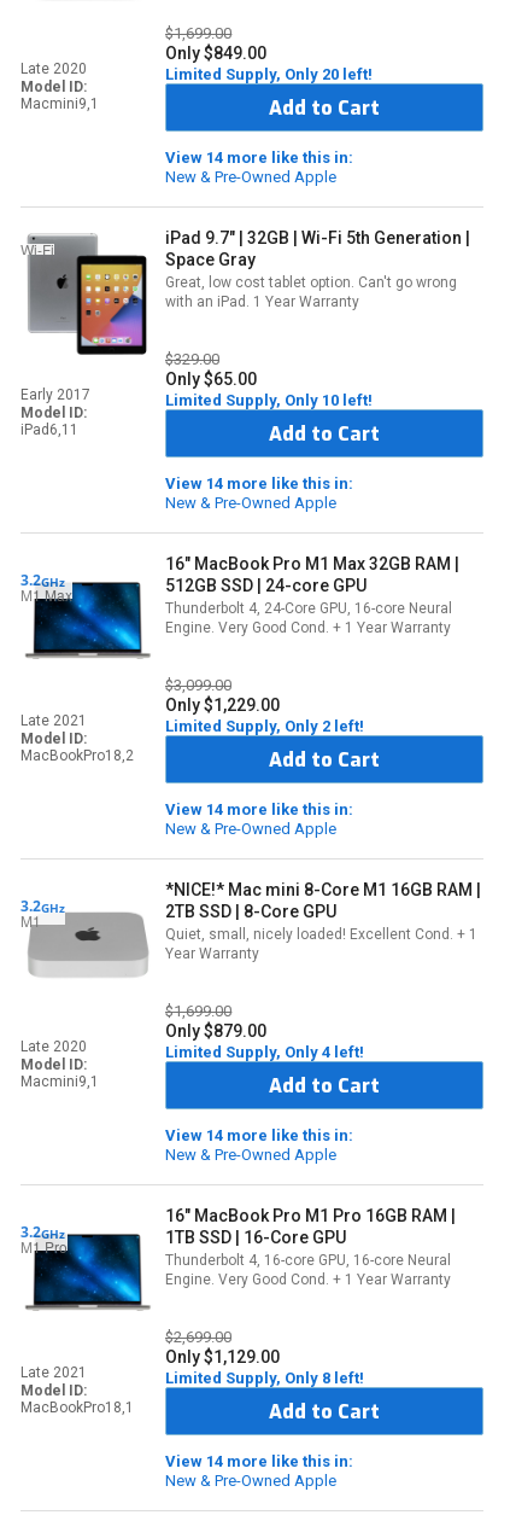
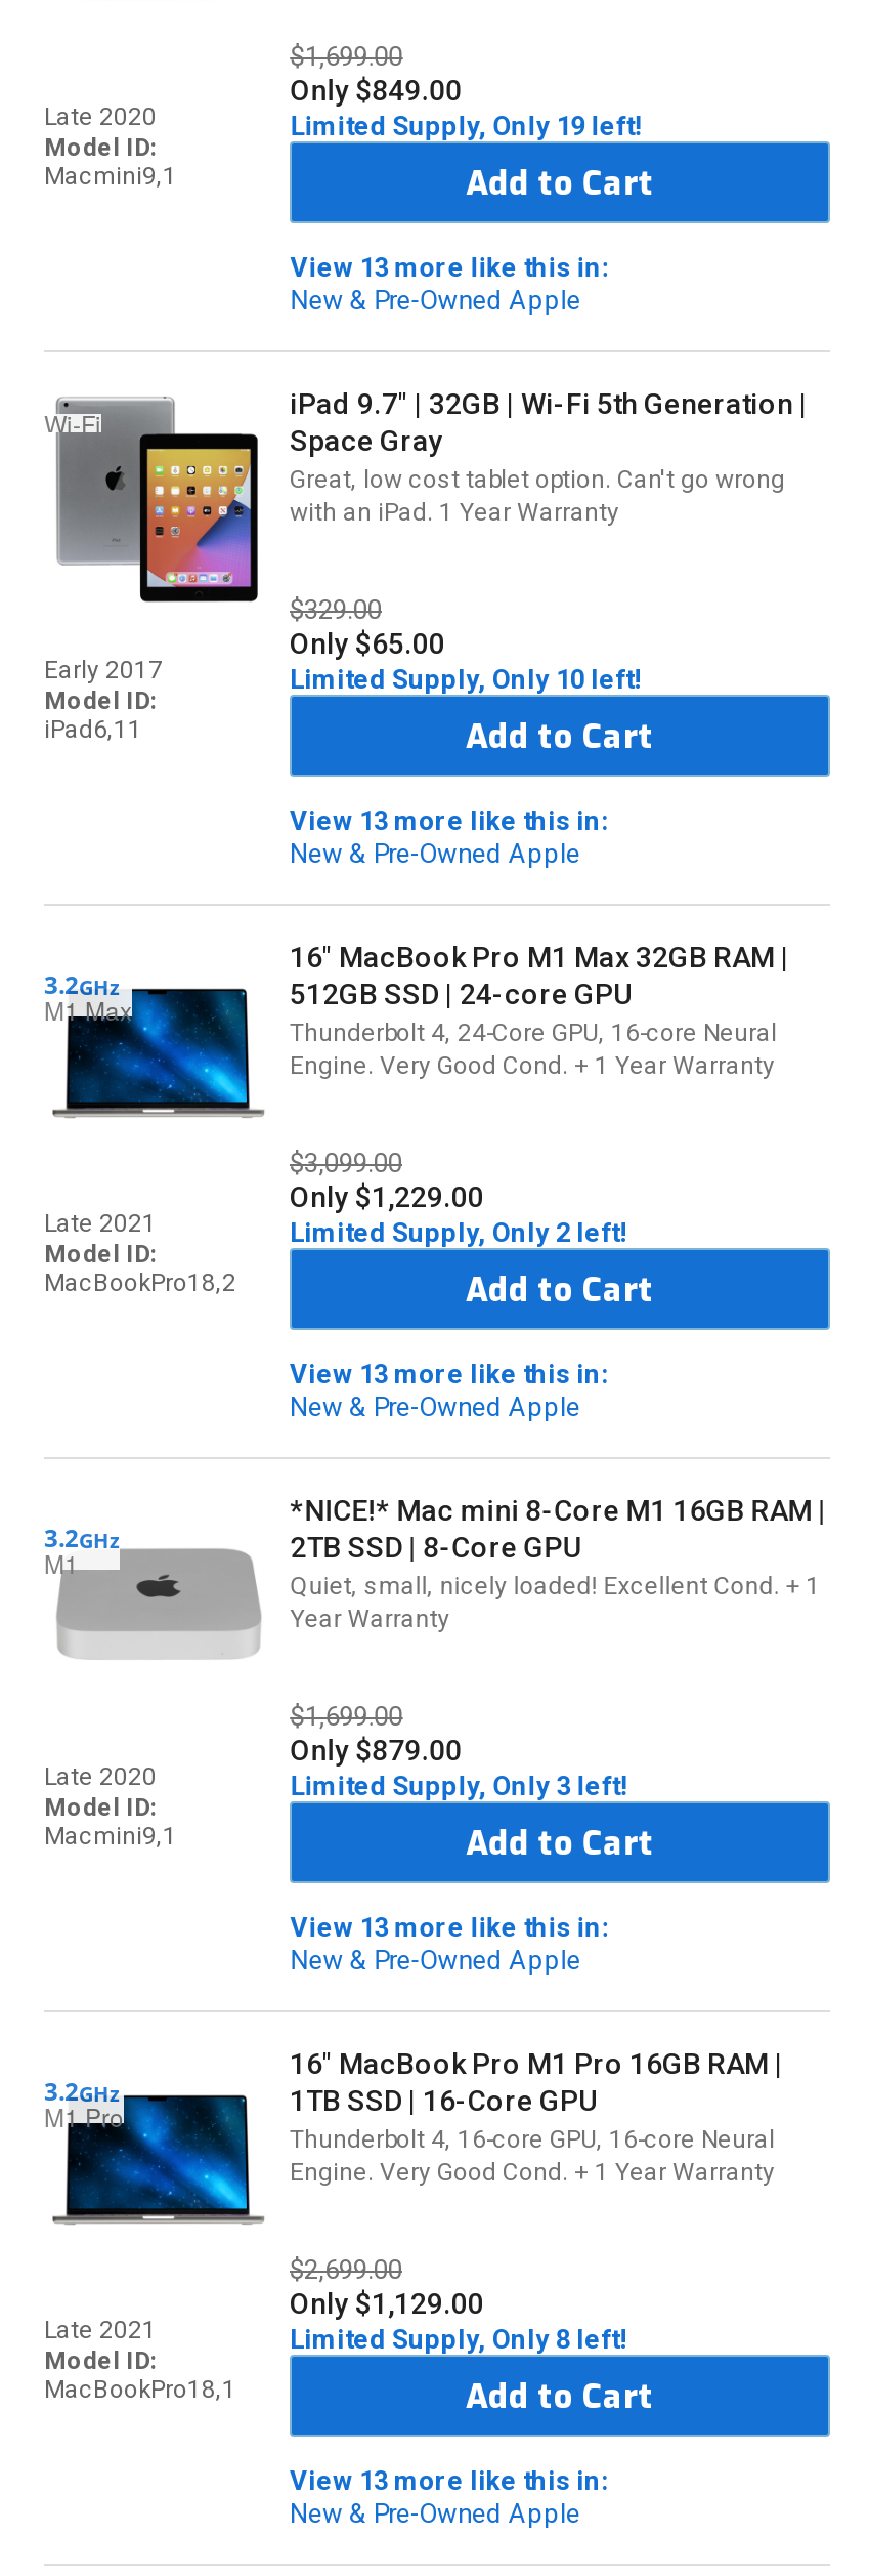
- Limited Supply, Only 20 left!
+ Limited Supply, Only 19 left!

- View 14 more like this in:
+ View 13 more like this in:

- View 14 more like this in:
+ View 13 more like this in:

- View 14 more like this in:
+ View 13 more like this in:

- Limited Supply, Only 4 left!
+ Limited Supply, Only 3 left!

- View 14 more like this in:
+ View 13 more like this in:

- View 14 more like this in:
+ View 13 more like this in:
